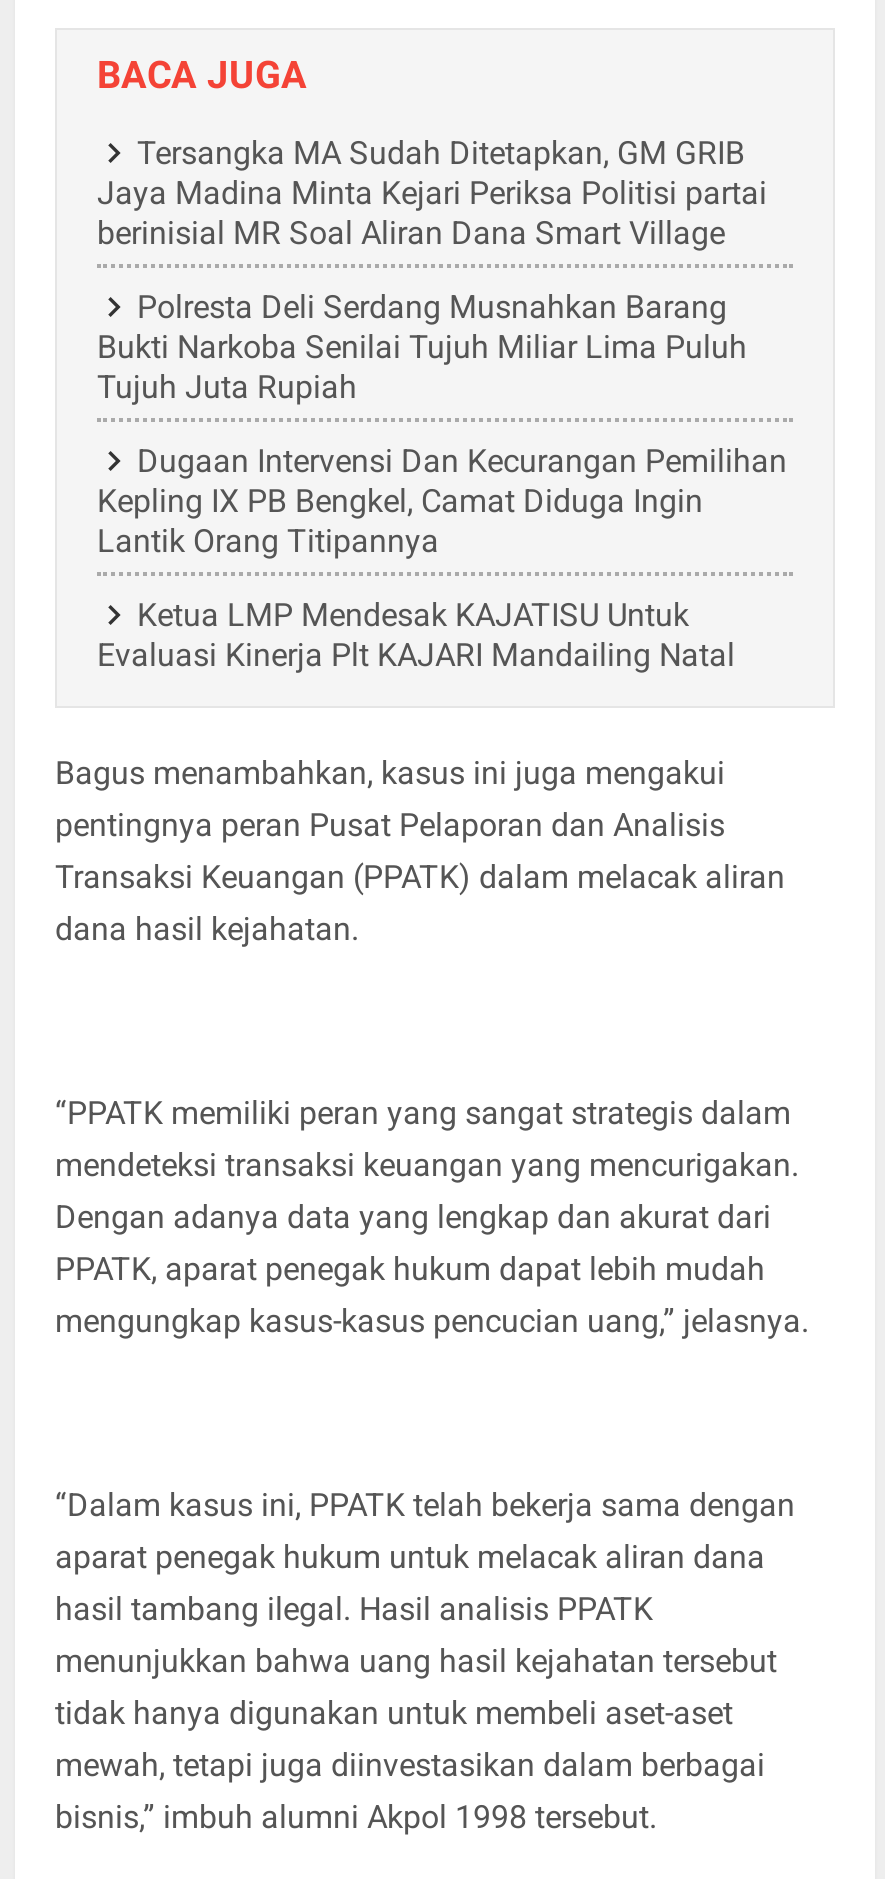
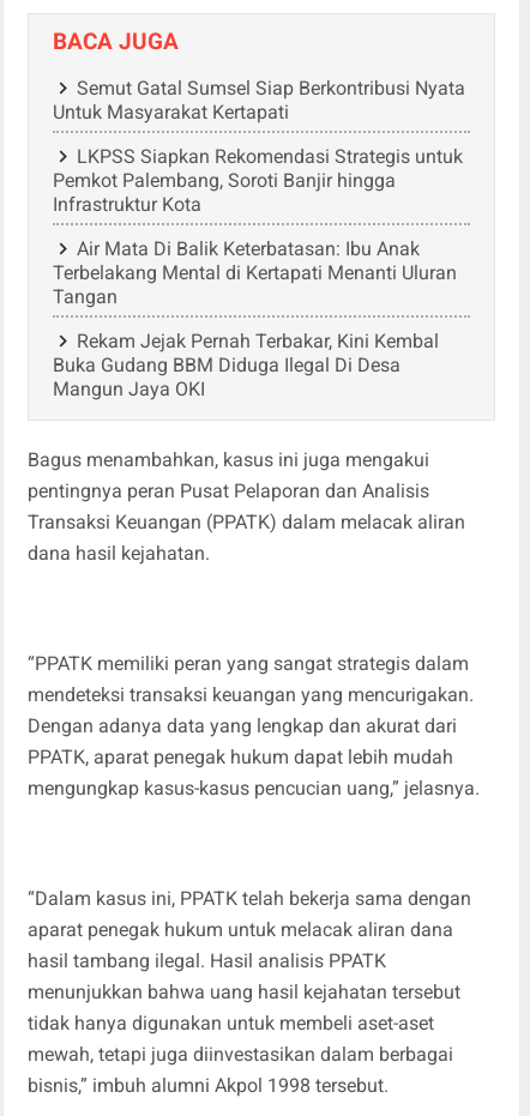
- Tersangka MA Sudah Ditetapkan, GM GRIB
- Jaya Madina Minta Kejari Periksa Politisi partai
- berinisial MR Soal Aliran Dana Smart Village
+ Semut Gatal Sumsel Siap Berkontribusi Nyata
+ Untuk Masyarakat Kertapati

- Polresta Deli Serdang Musnahkan Barang
- Bukti Narkoba Senilai Tujuh Miliar Lima Puluh
- Tujuh Juta Rupiah
+ LKPSS Siapkan Rekomendasi Strategis untuk
+ Pemkot Palembang, Soroti Banjir hingga
+ Infrastruktur Kota

- Dugaan Intervensi Dan Kecurangan Pemilihan
- Kepling IX PB Bengkel, Camat Diduga Ingin
- Lantik Orang Titipannya
+ Air Mata Di Balik Keterbatasan: Ibu Anak
+ Terbelakang Mental di Kertapati Menanti Uluran
+ Tangan

- Ketua LMP Mendesak KAJATISU Untuk
- Evaluasi Kinerja Plt KAJARI Mandailing Natal
+ Rekam Jejak Pernah Terbakar, Kini Kembal
+ Buka Gudang BBM Diduga Ilegal Di Desa
+ Mangun Jaya OKI
